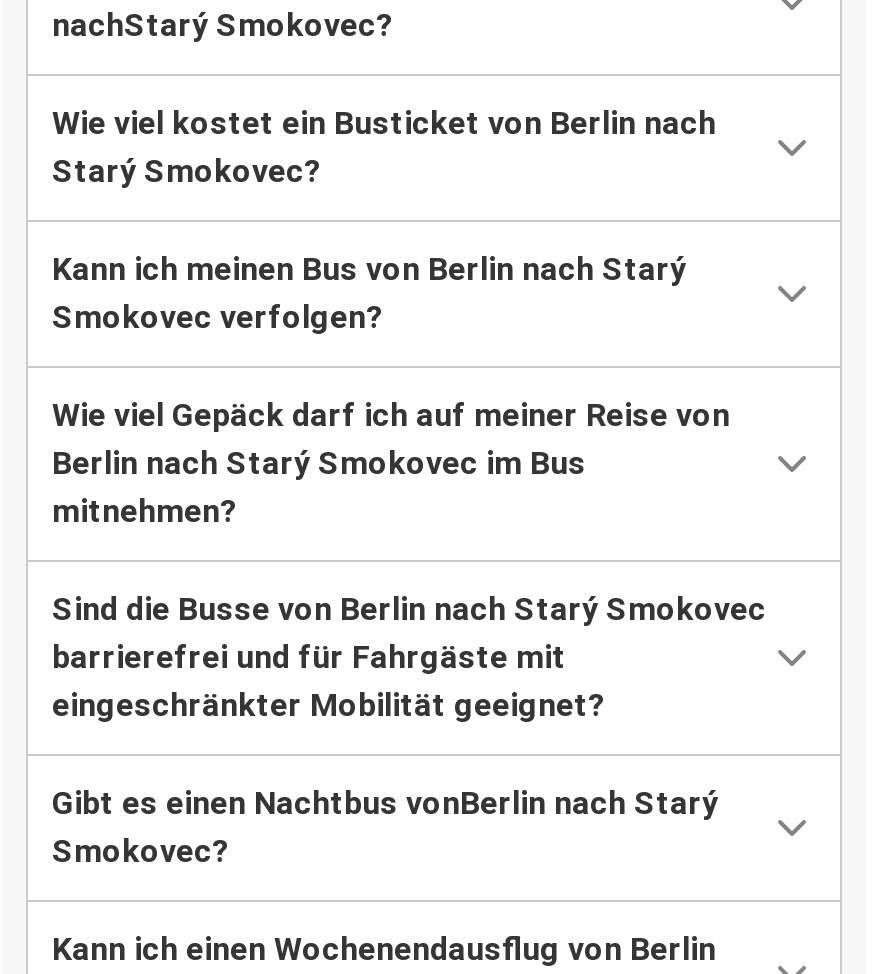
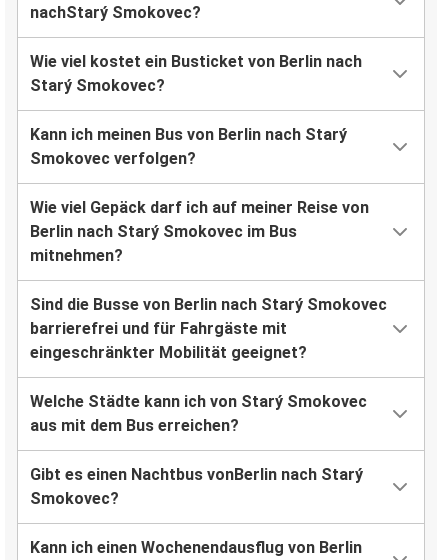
+ Welche Städte kann ich von Starý Smokovec
+ aus mit dem Bus erreichen?
